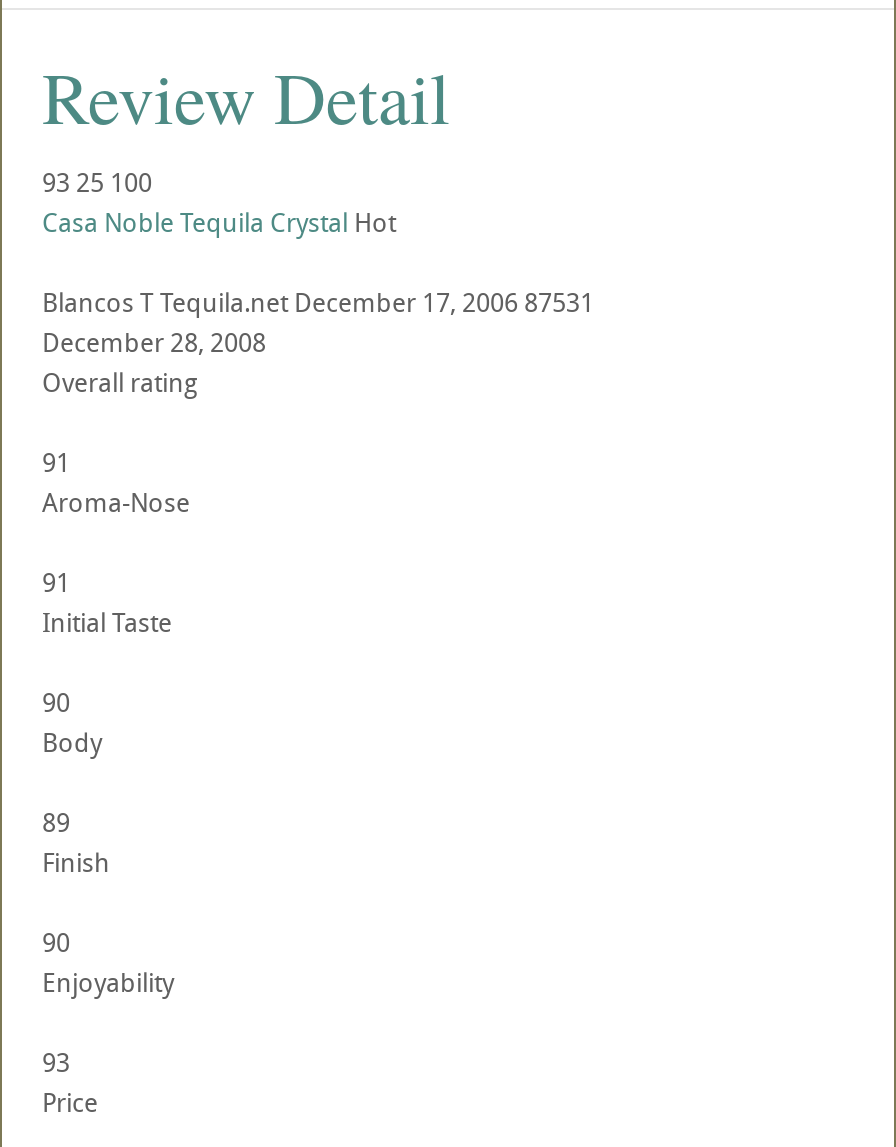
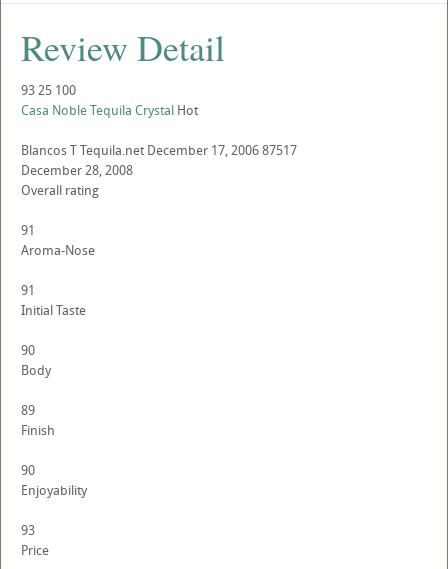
- Blancos T Tequila.net December 17, 2006 87531
+ Blancos T Tequila.net December 17, 2006 87517
